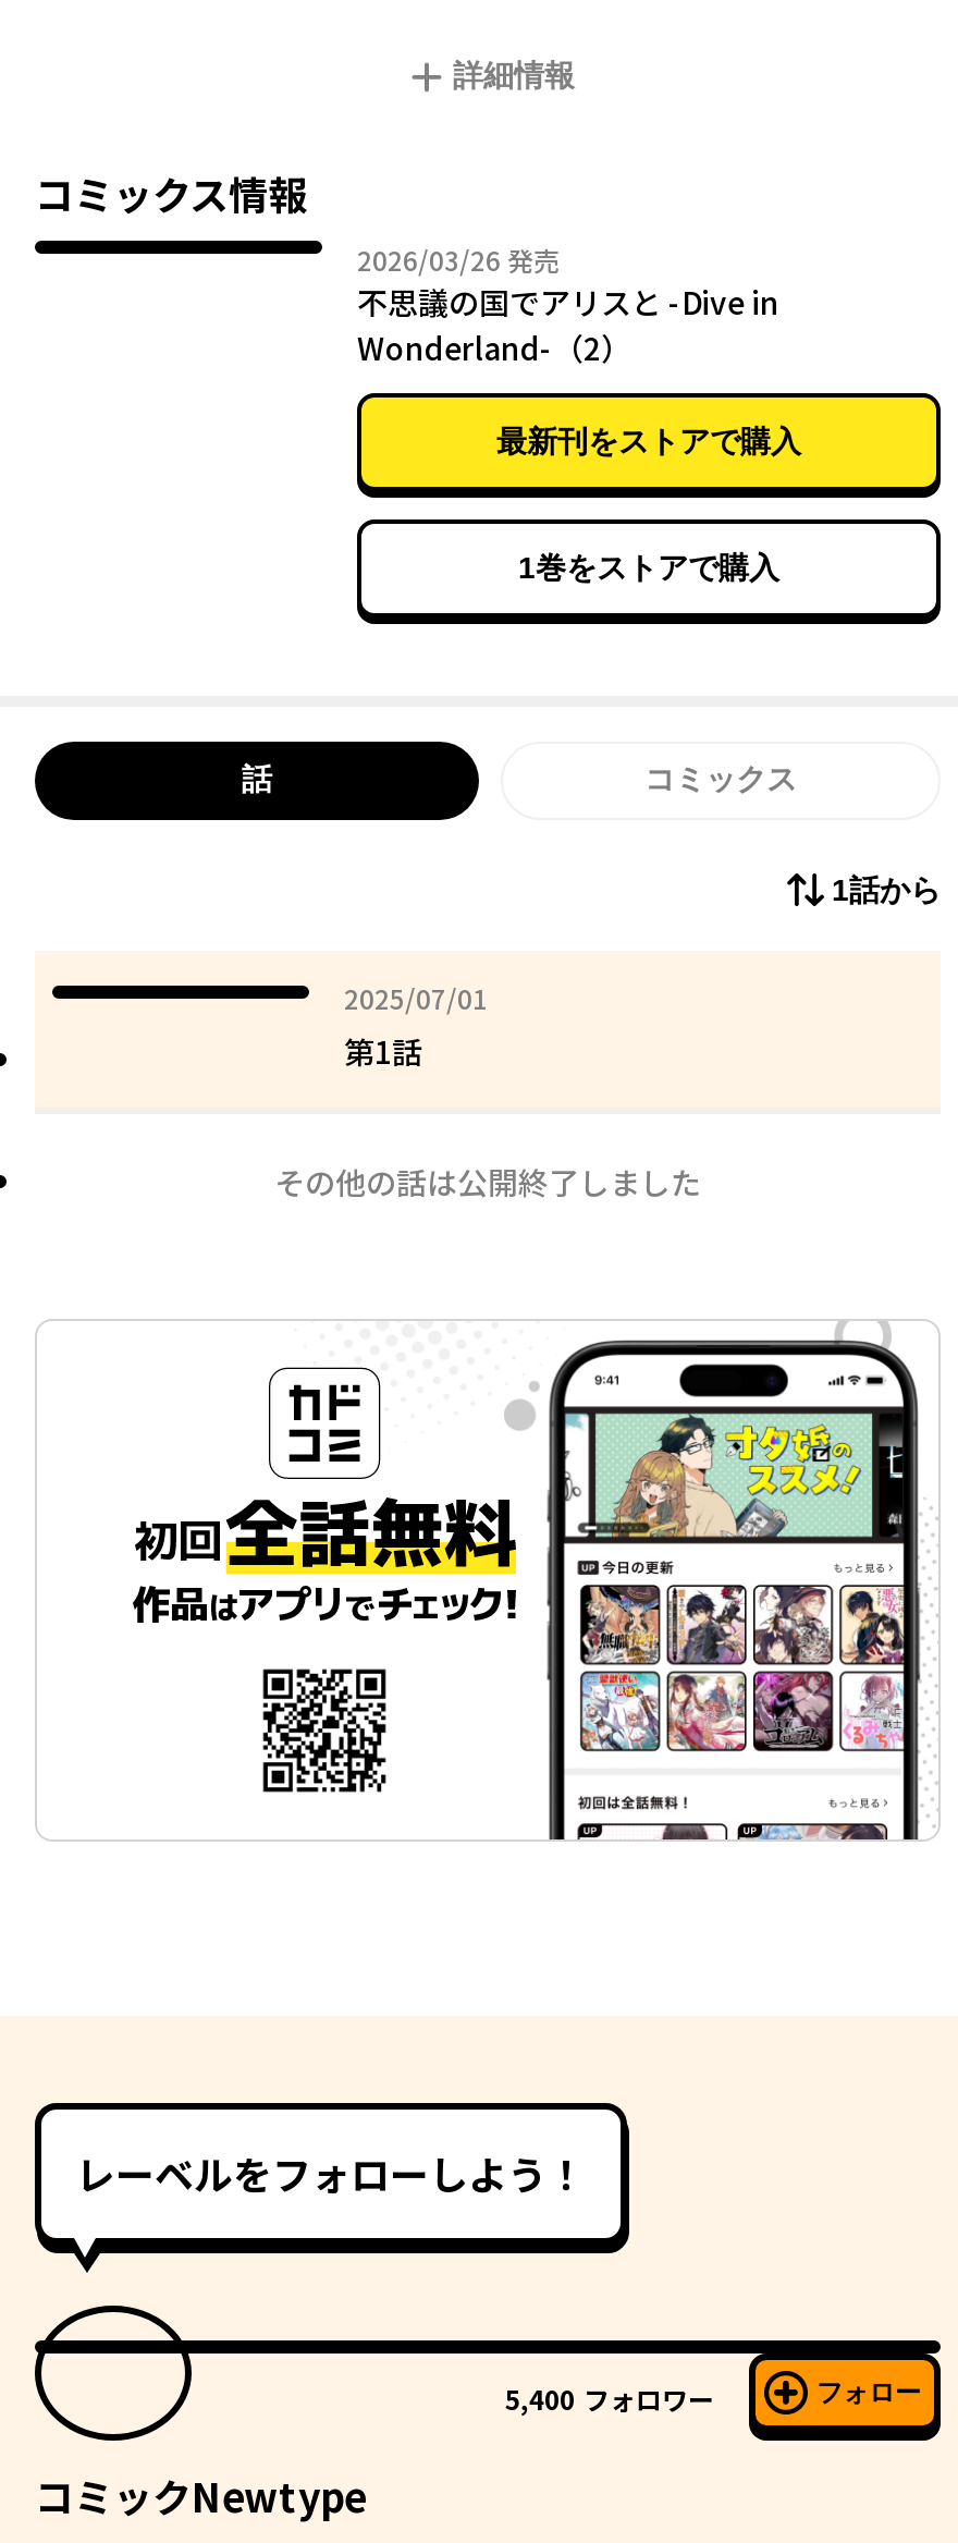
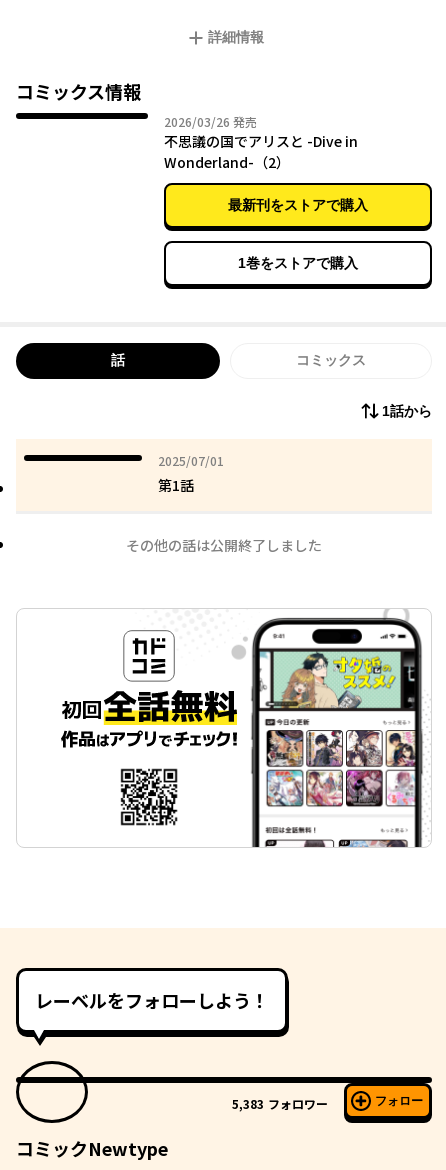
- 5,400 フォロワー
+ 5,383 フォロワー
